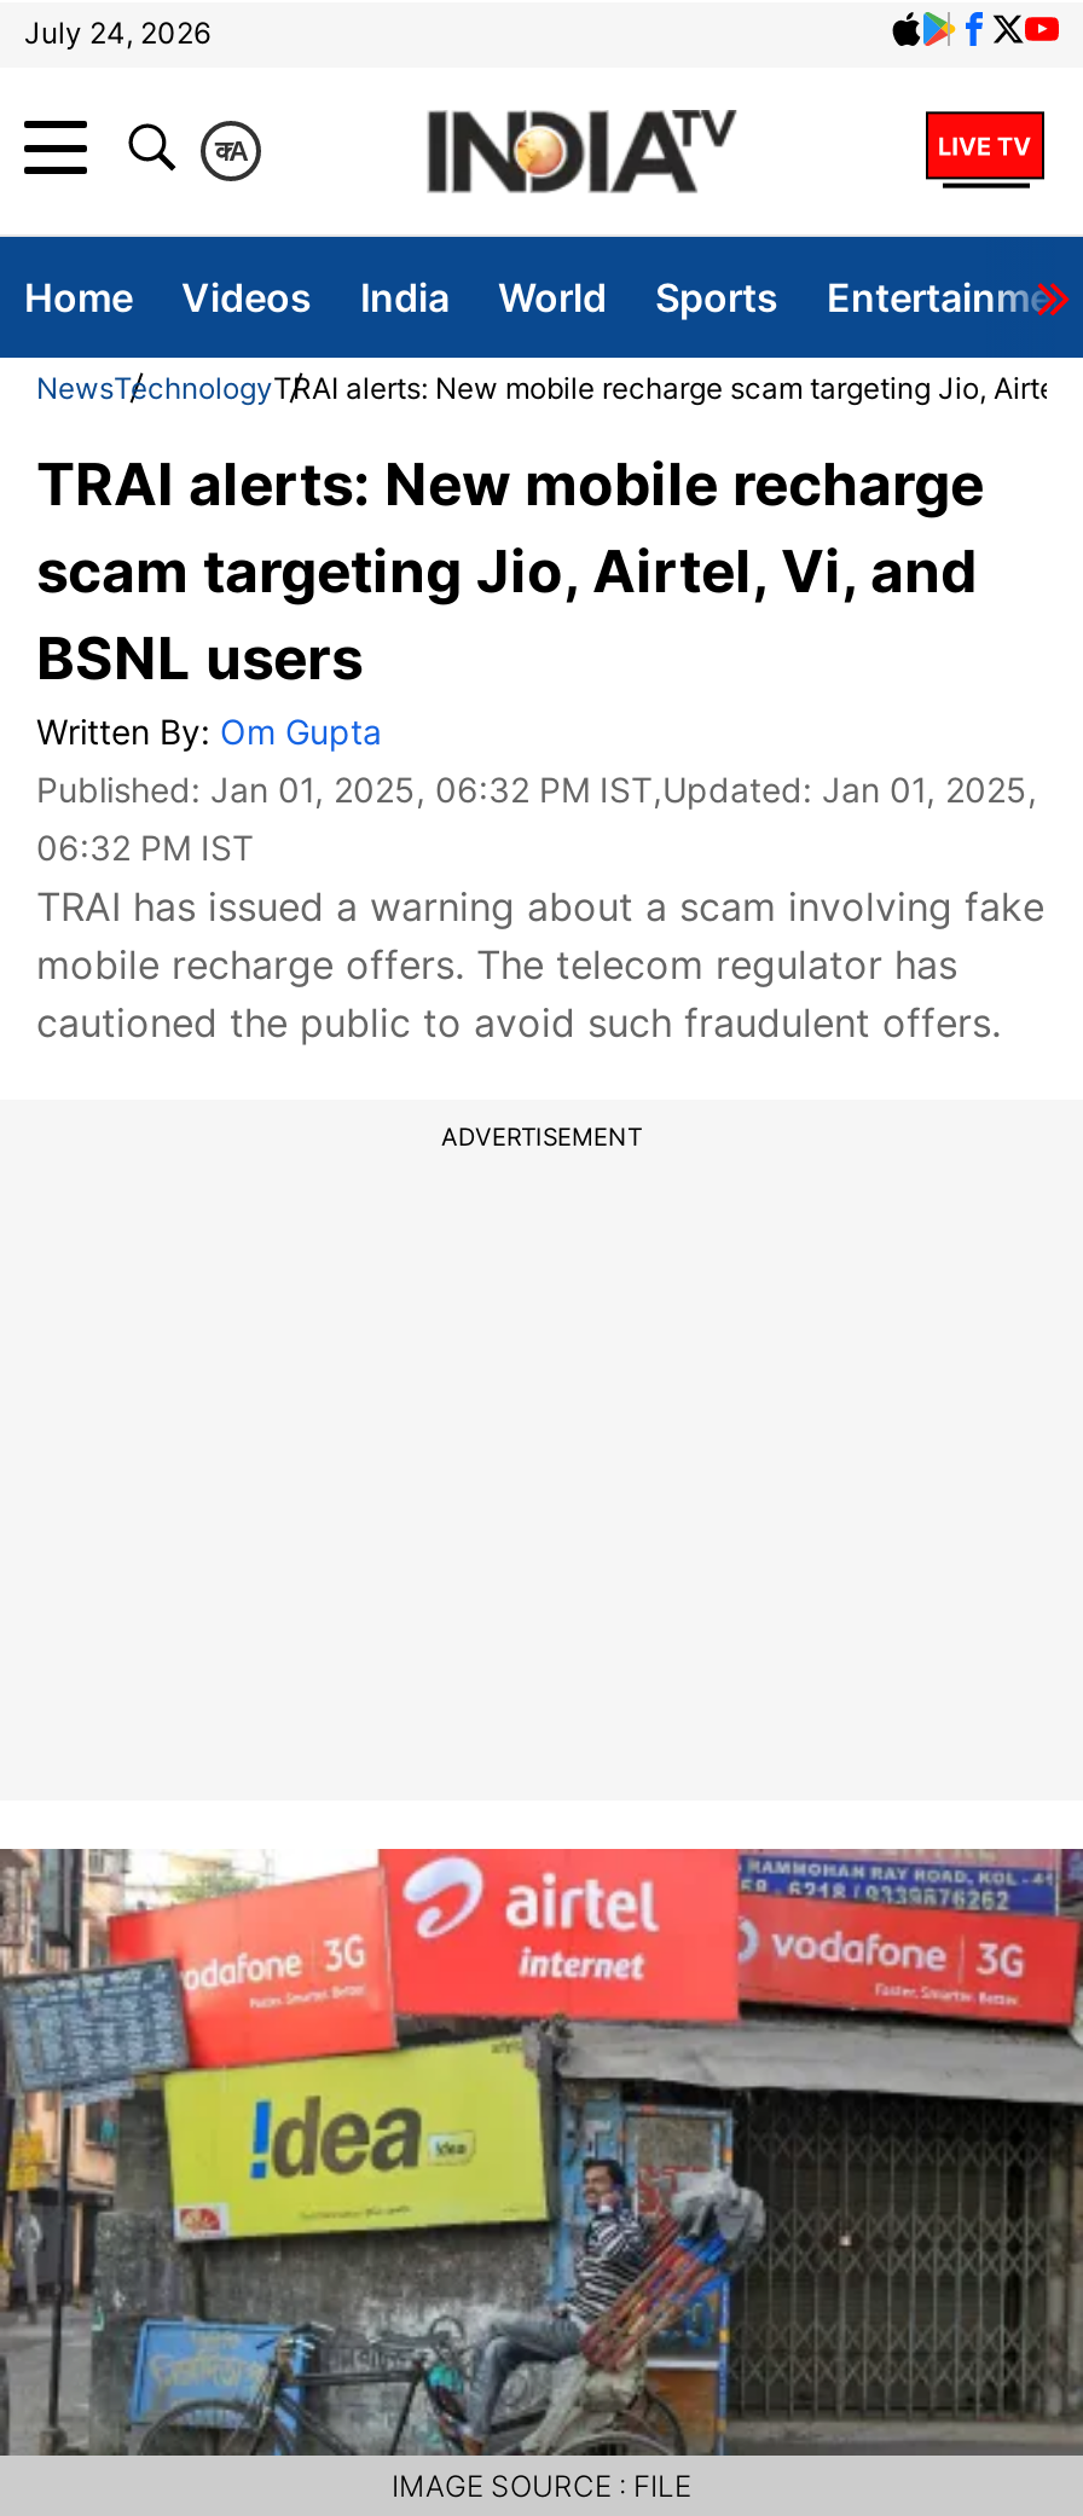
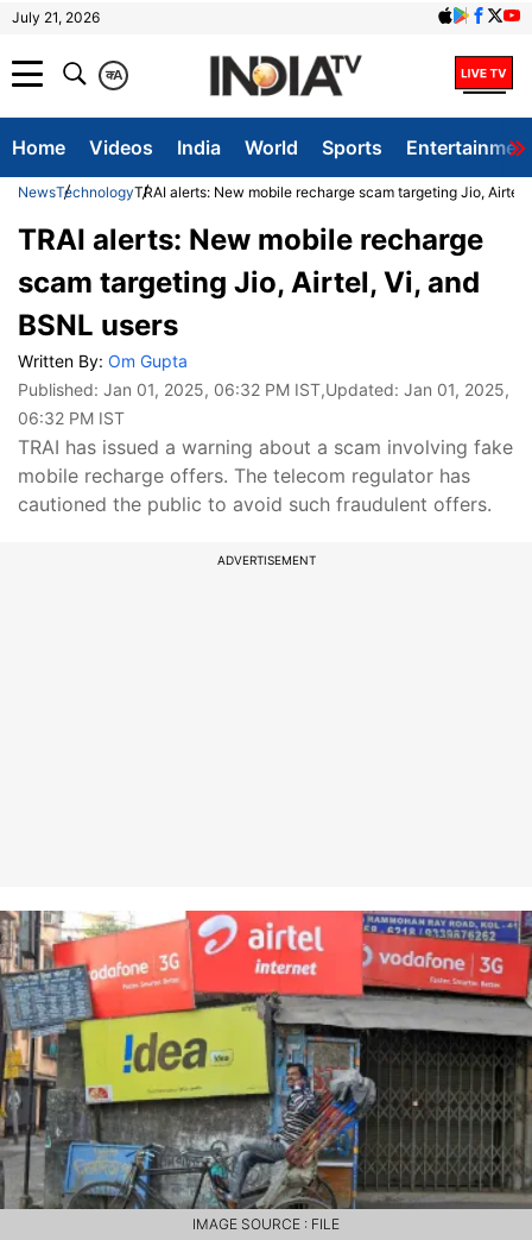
- July 24, 2026
+ July 21, 2026
